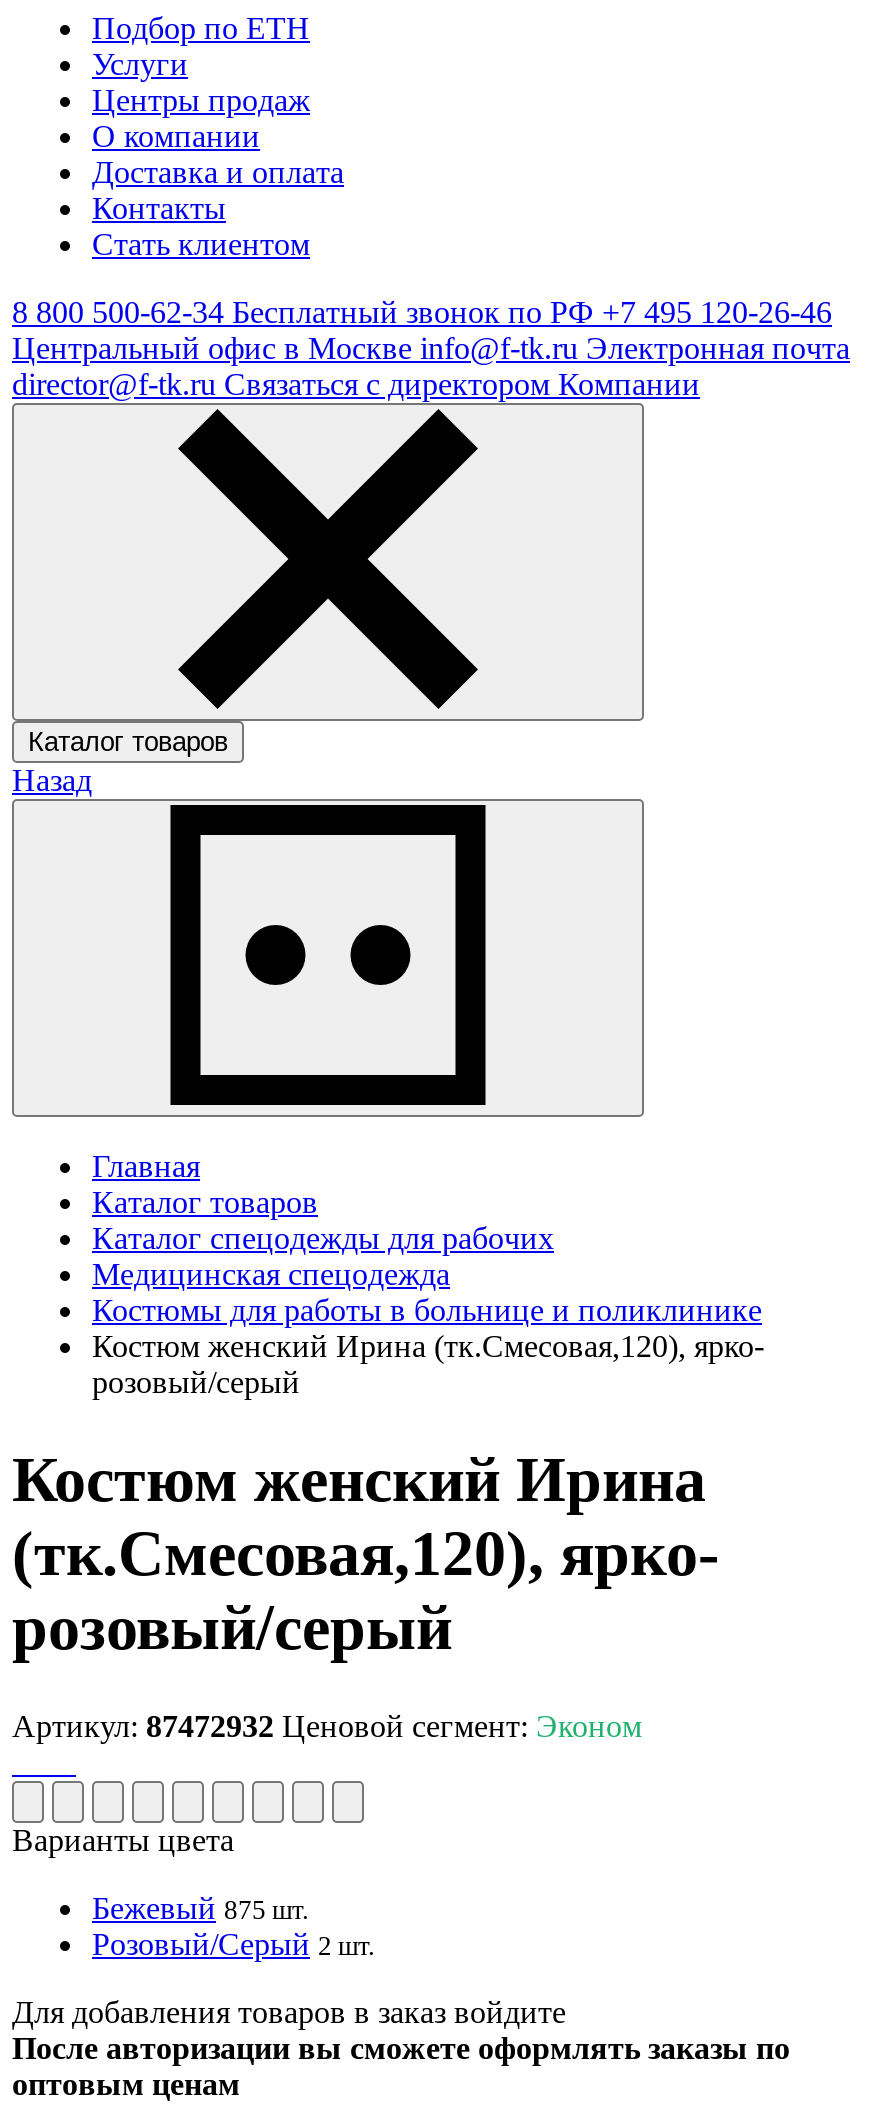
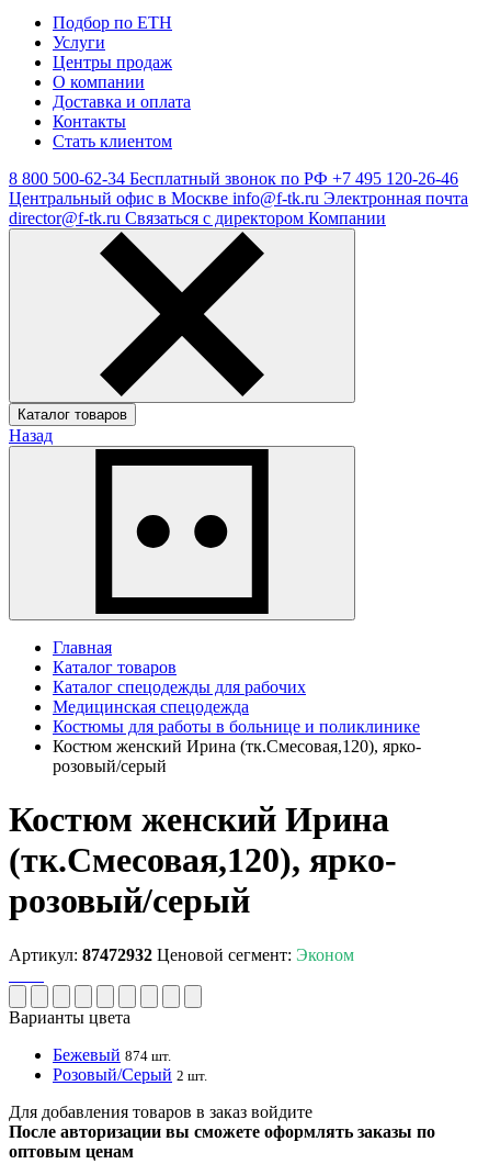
- Бежевый 875 шт.
+ Бежевый 874 шт.
